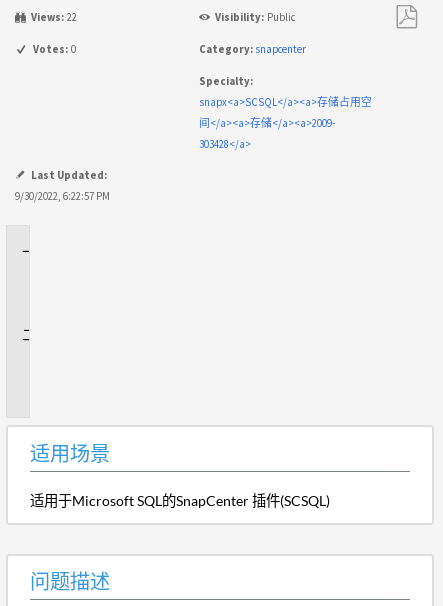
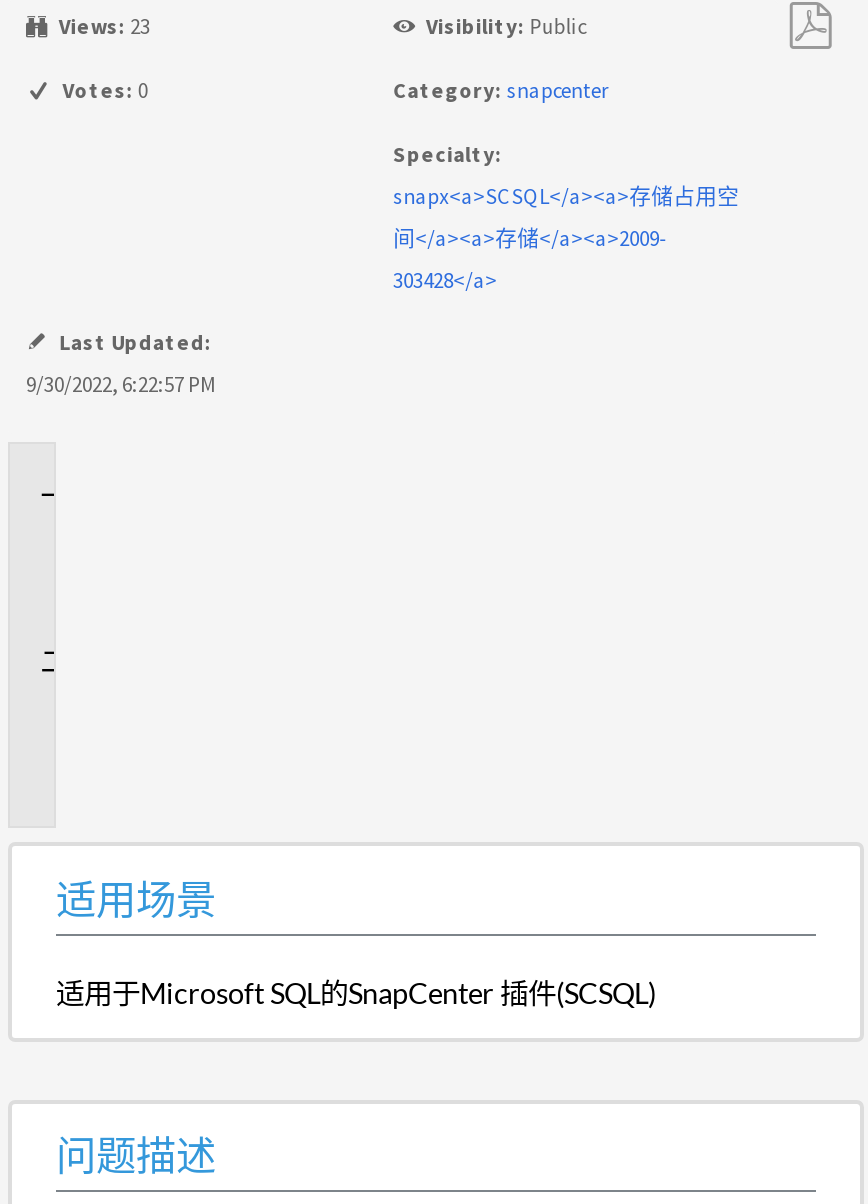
- Views: 22
+ Views: 23
